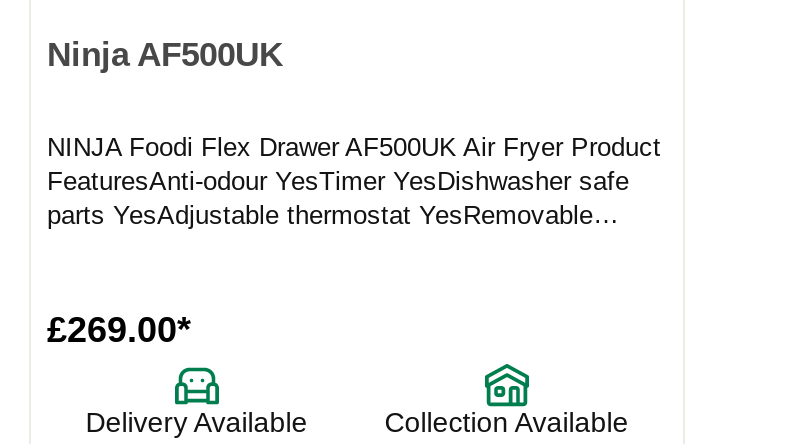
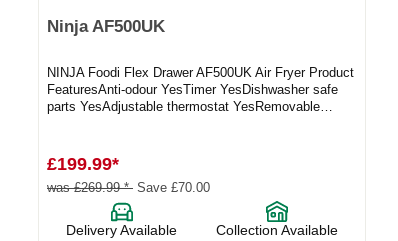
- £269.00*
+ £199.99*
+ was £269.99 * Save £70.00
